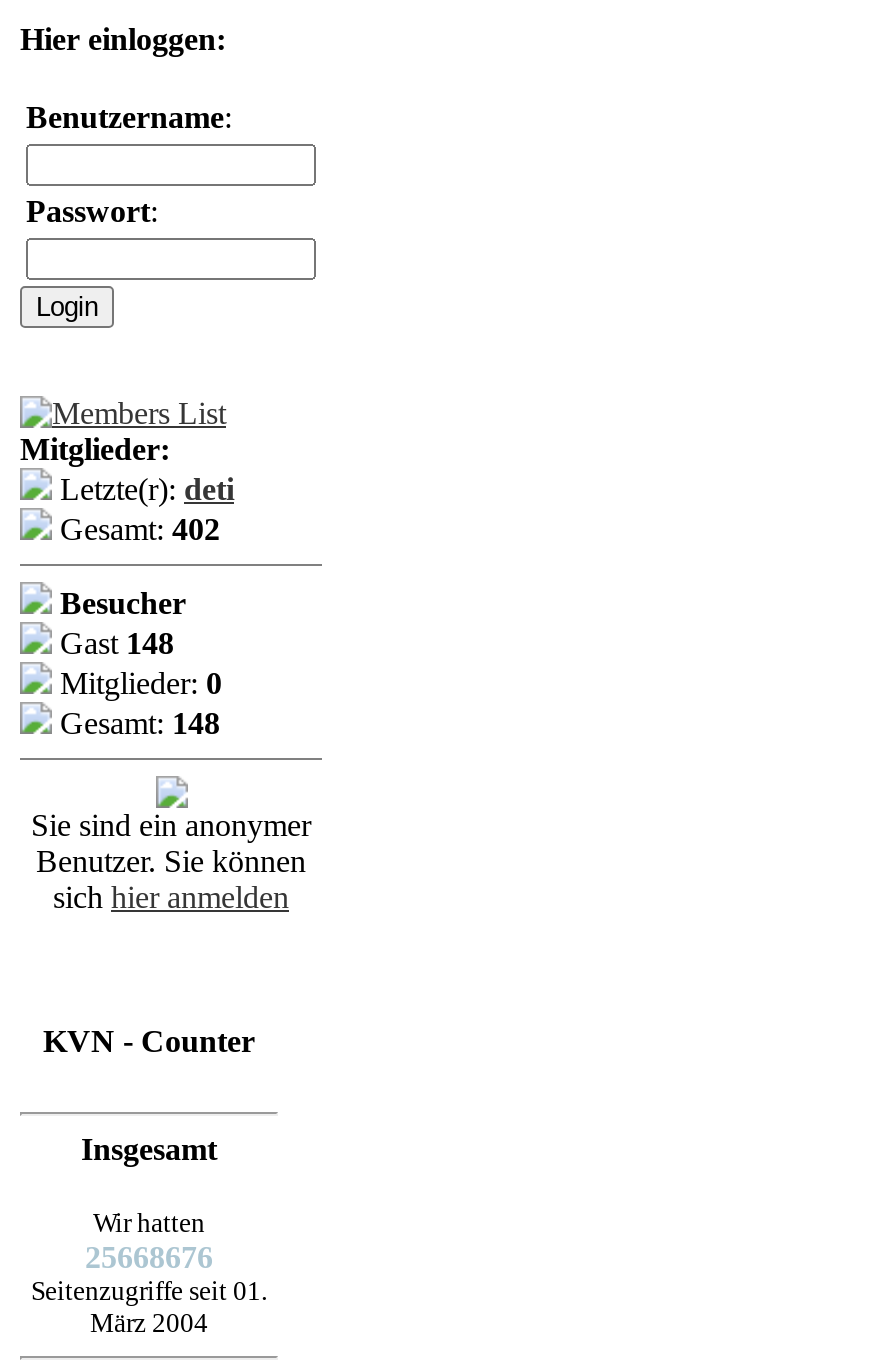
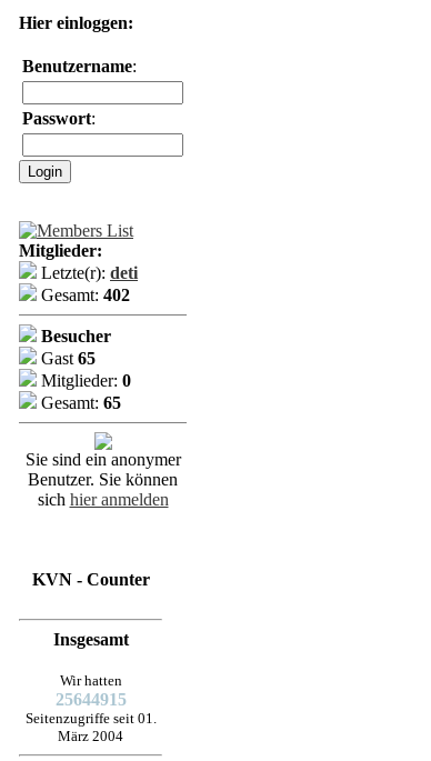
- Gast 148
+ Gast 65

- Gesamt: 148
+ Gesamt: 65

- 25668676
+ 25644915
